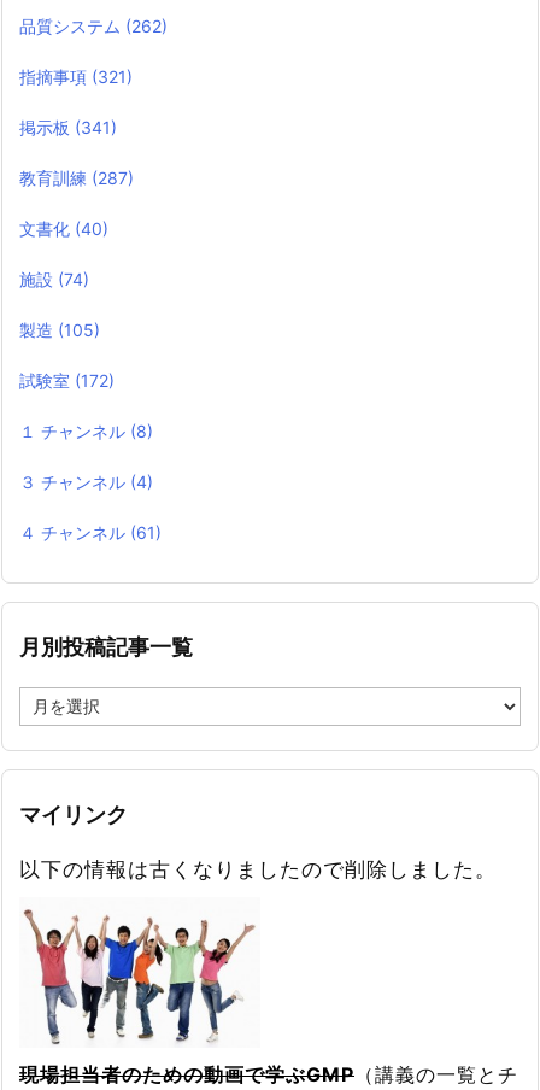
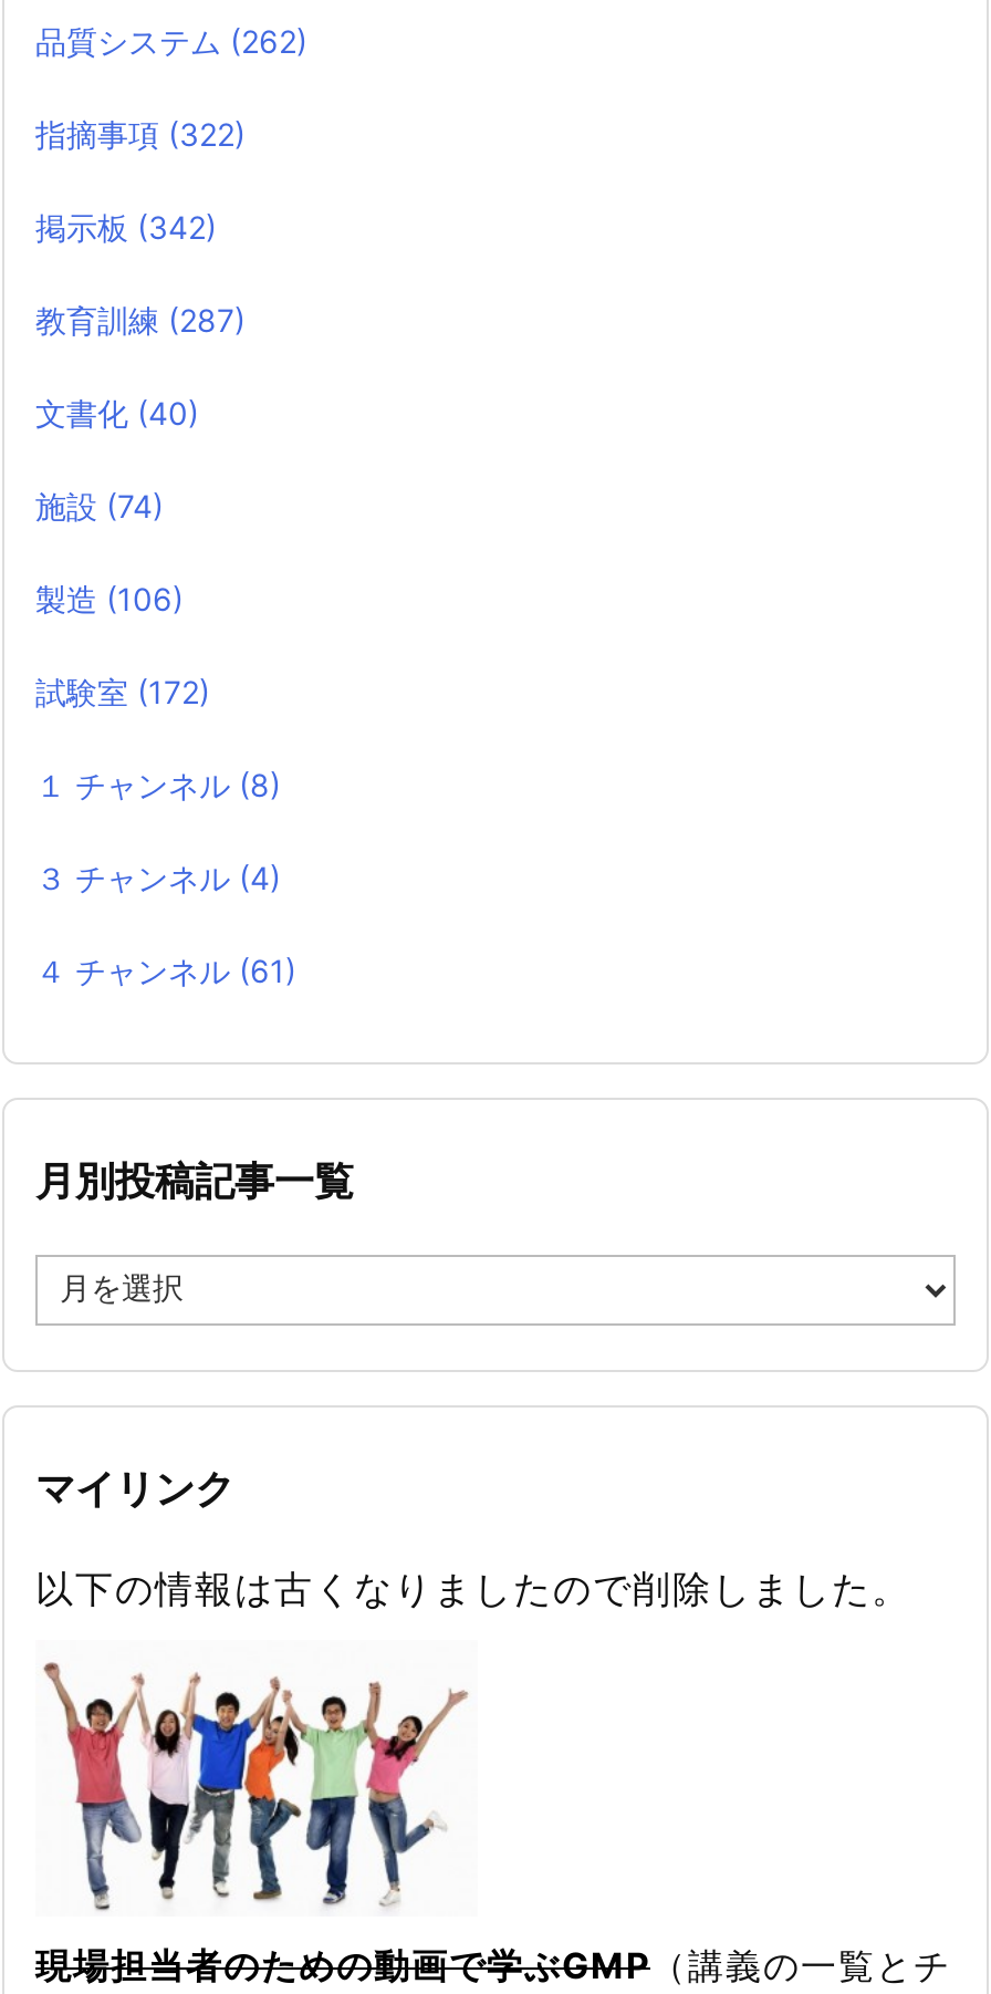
- 指摘事項(321)
+ 指摘事項(322)

- 掲示板(341)
+ 掲示板(342)

- 製造(105)
+ 製造(106)
